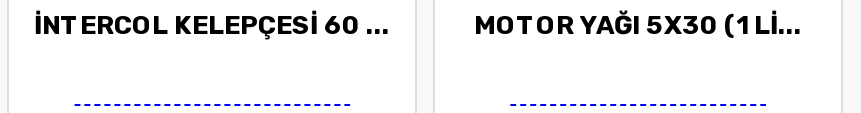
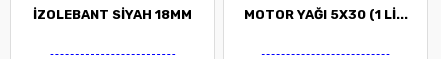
- İNTERCOL KELEPÇESİ 60 ...
+ İZOLEBANT SİYAH 18MM
